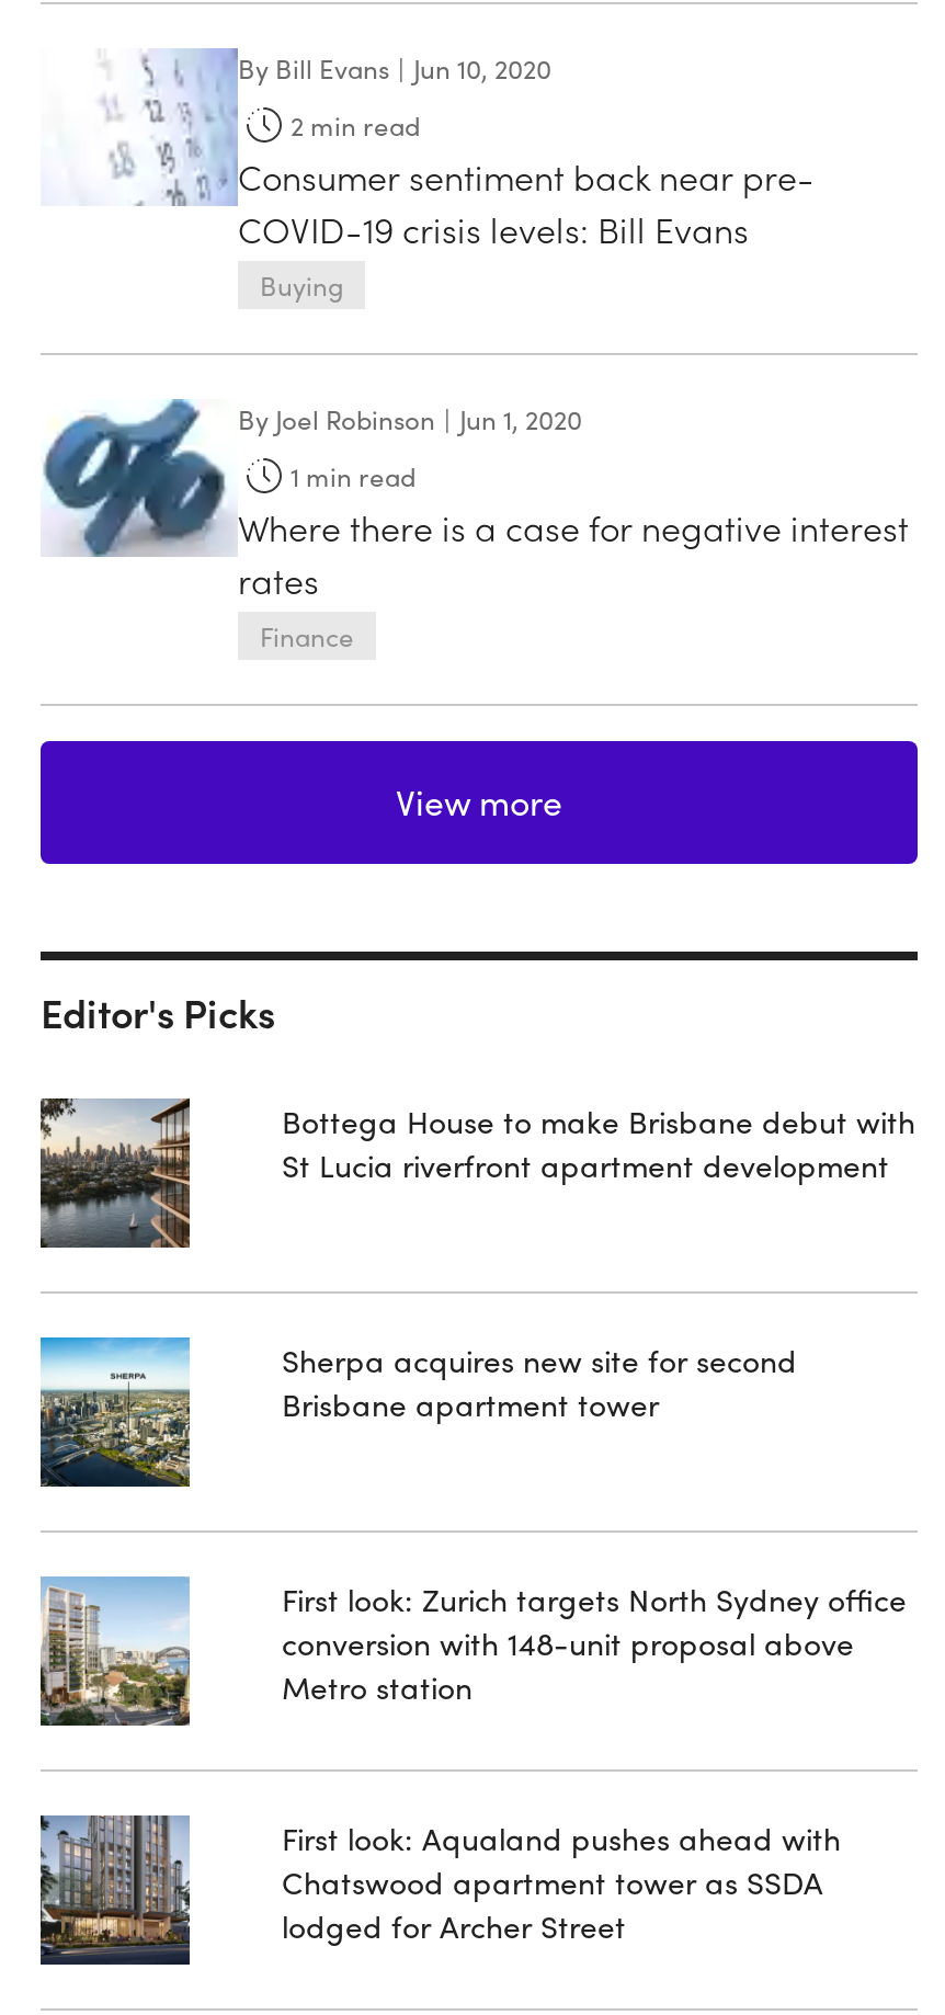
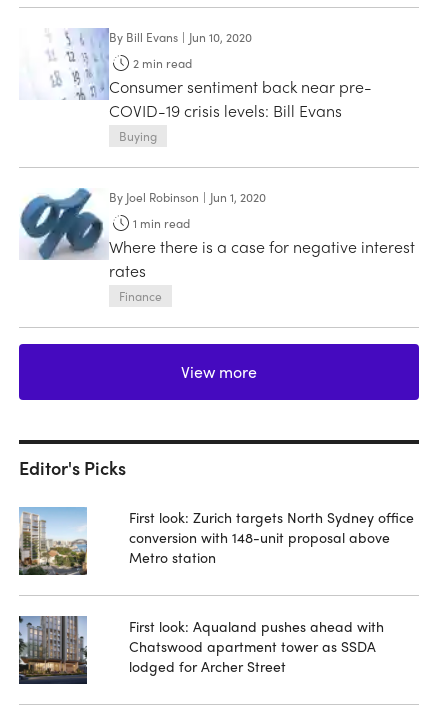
- [image]

- Bottega House to make Brisbane debut with
- St Lucia riverfront apartment development

- [image]

- Sherpa acquires new site for second
- Brisbane apartment tower
